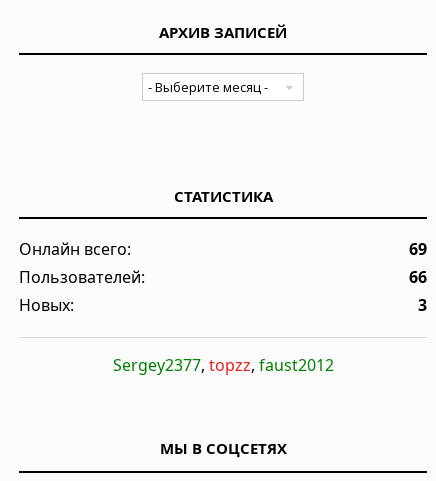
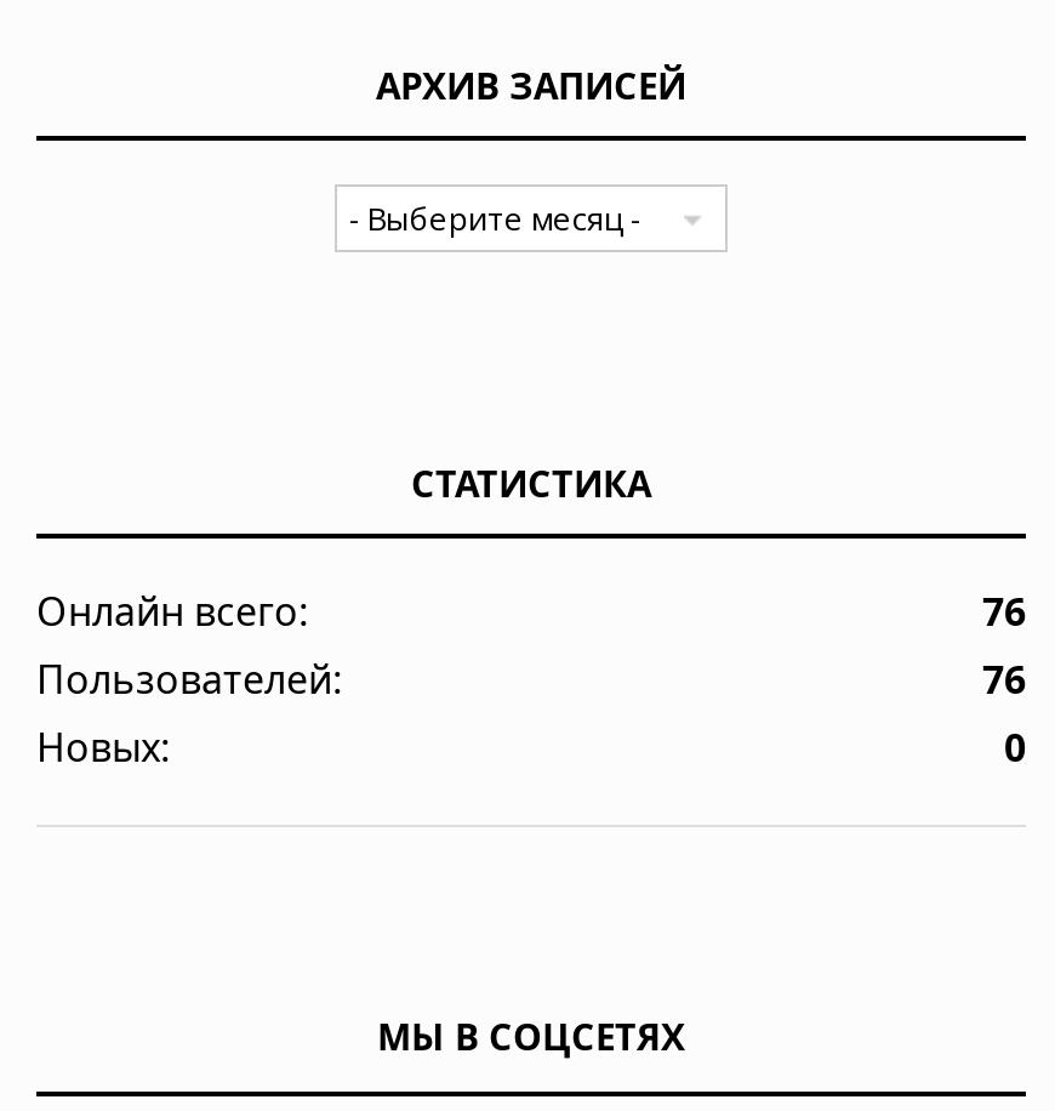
- 69
+ 76

- 66
+ 76

- 3
- Sergey2377, topzz, faust2012
+ 0
